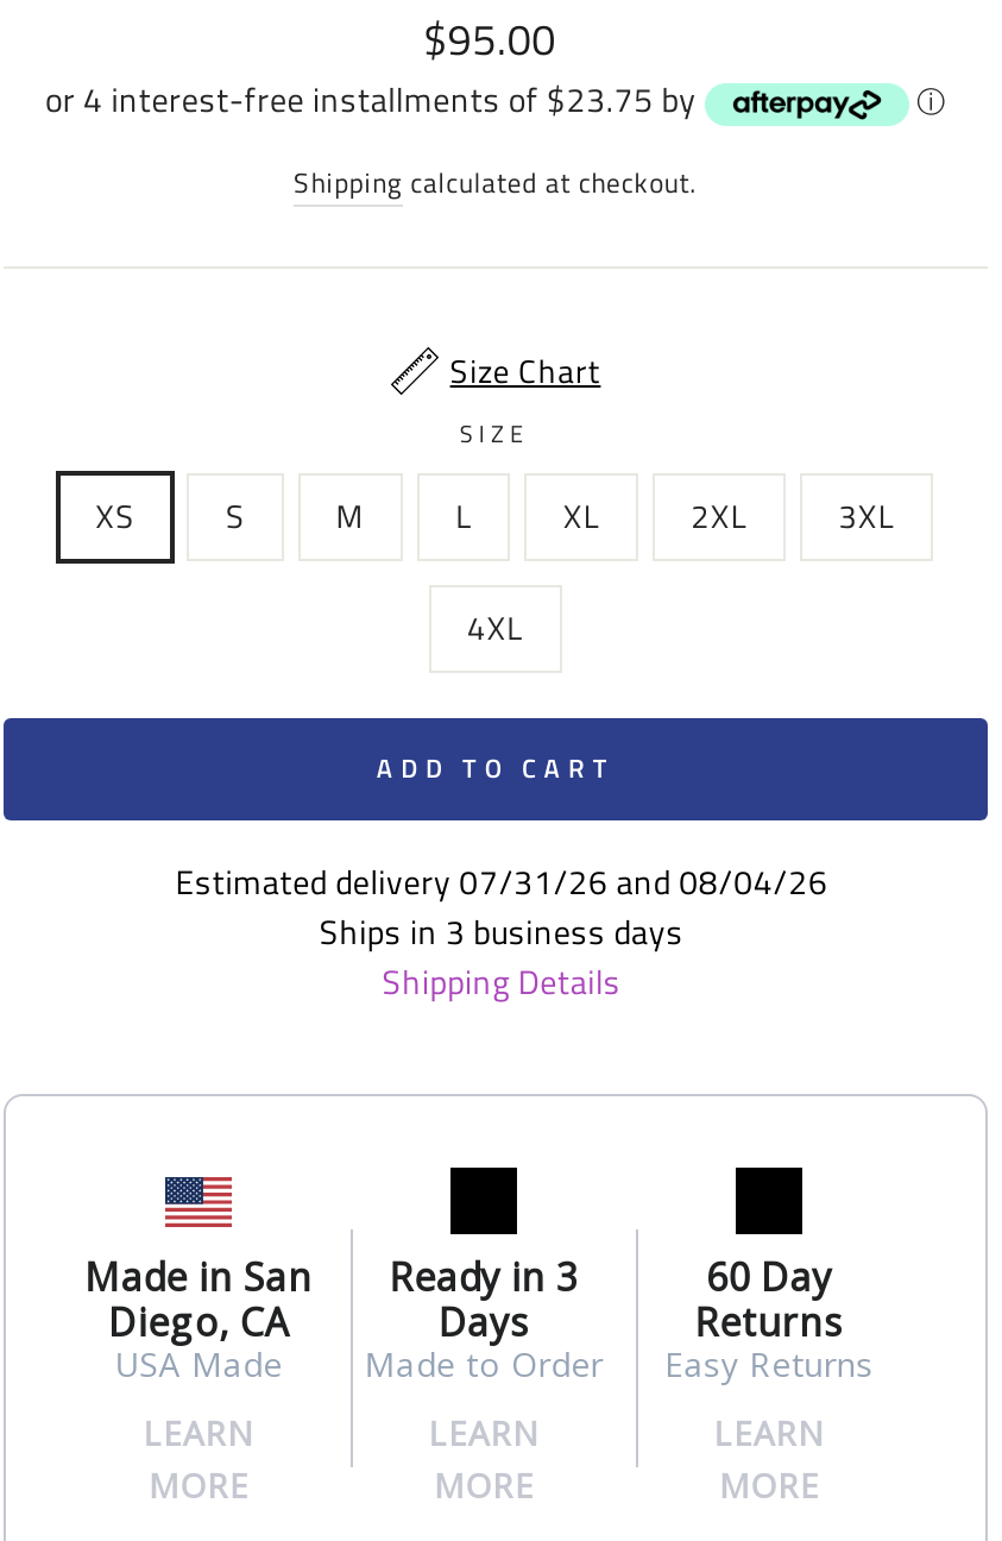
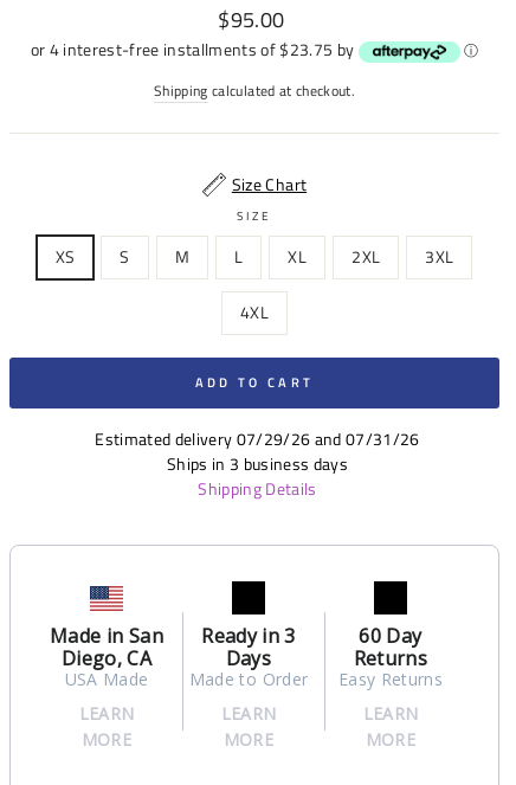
- Estimated delivery 07/31/26 and 08/04/26
+ Estimated delivery 07/29/26 and 07/31/26
